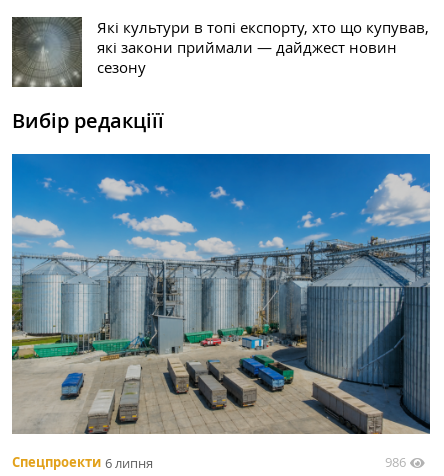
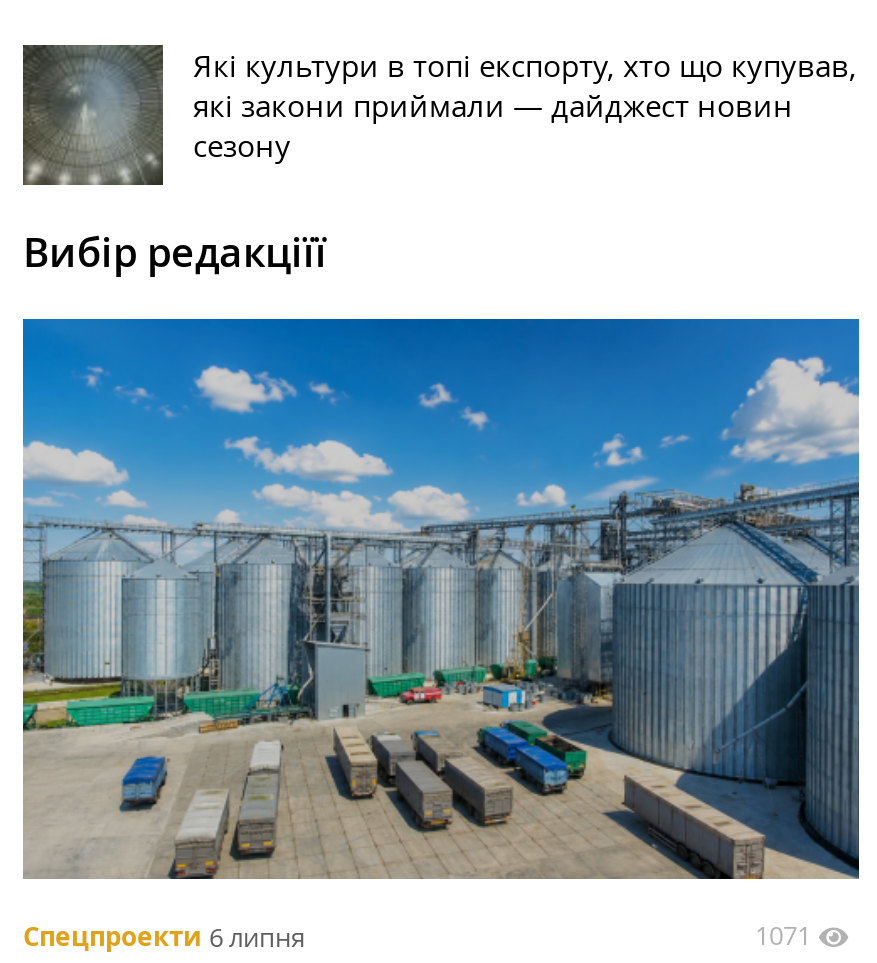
- 986
+ 1071
